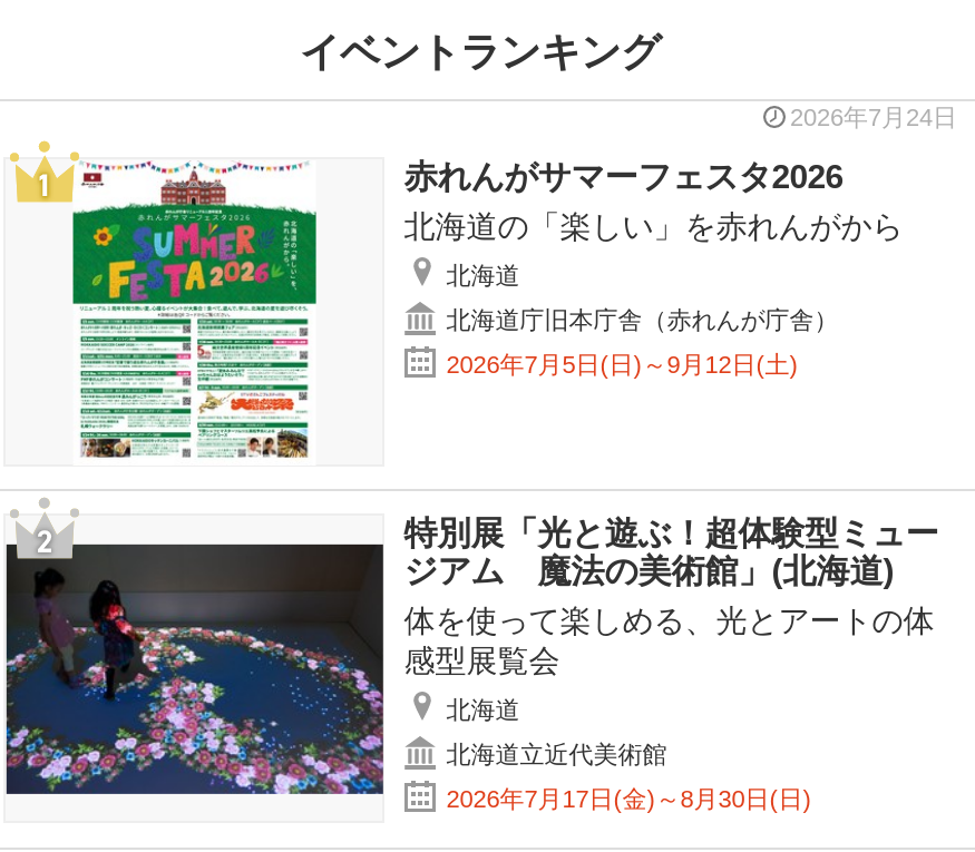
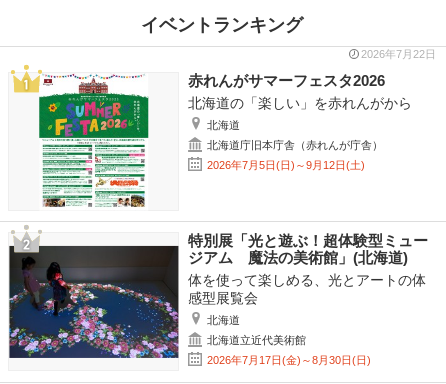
- 2026年7月24日
+ 2026年7月22日
